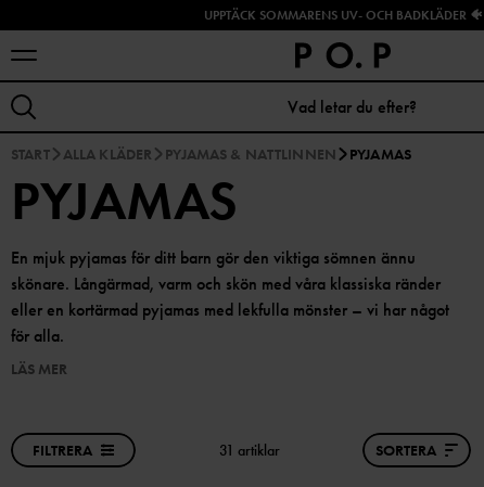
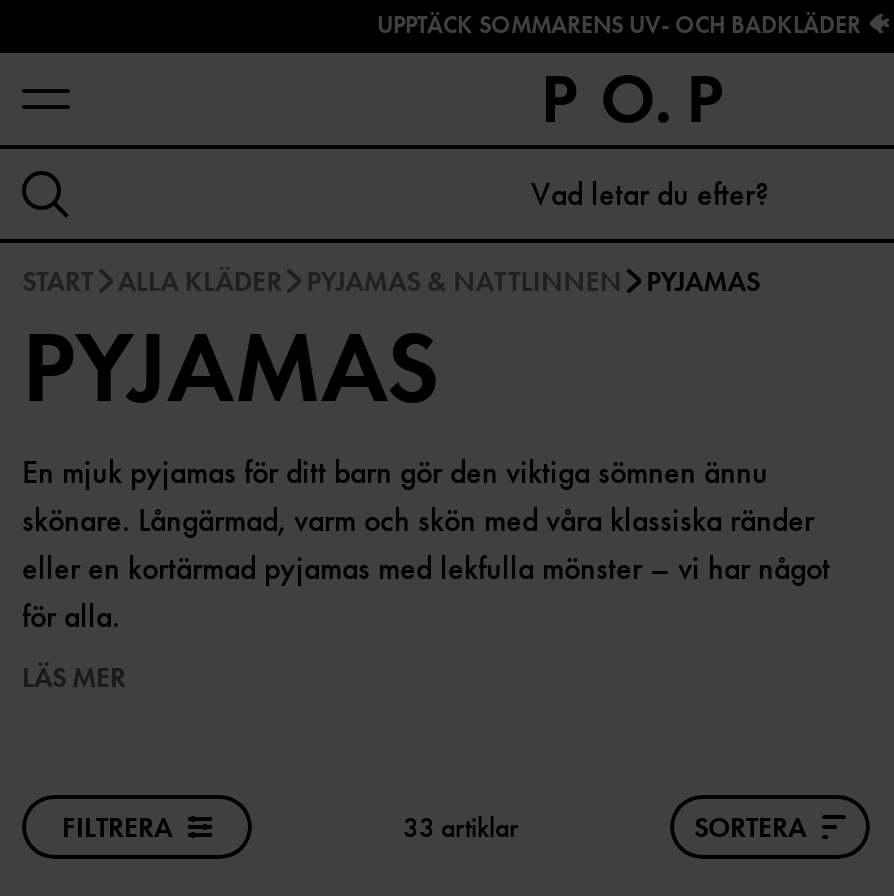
- 31 artiklar
+ 33 artiklar
